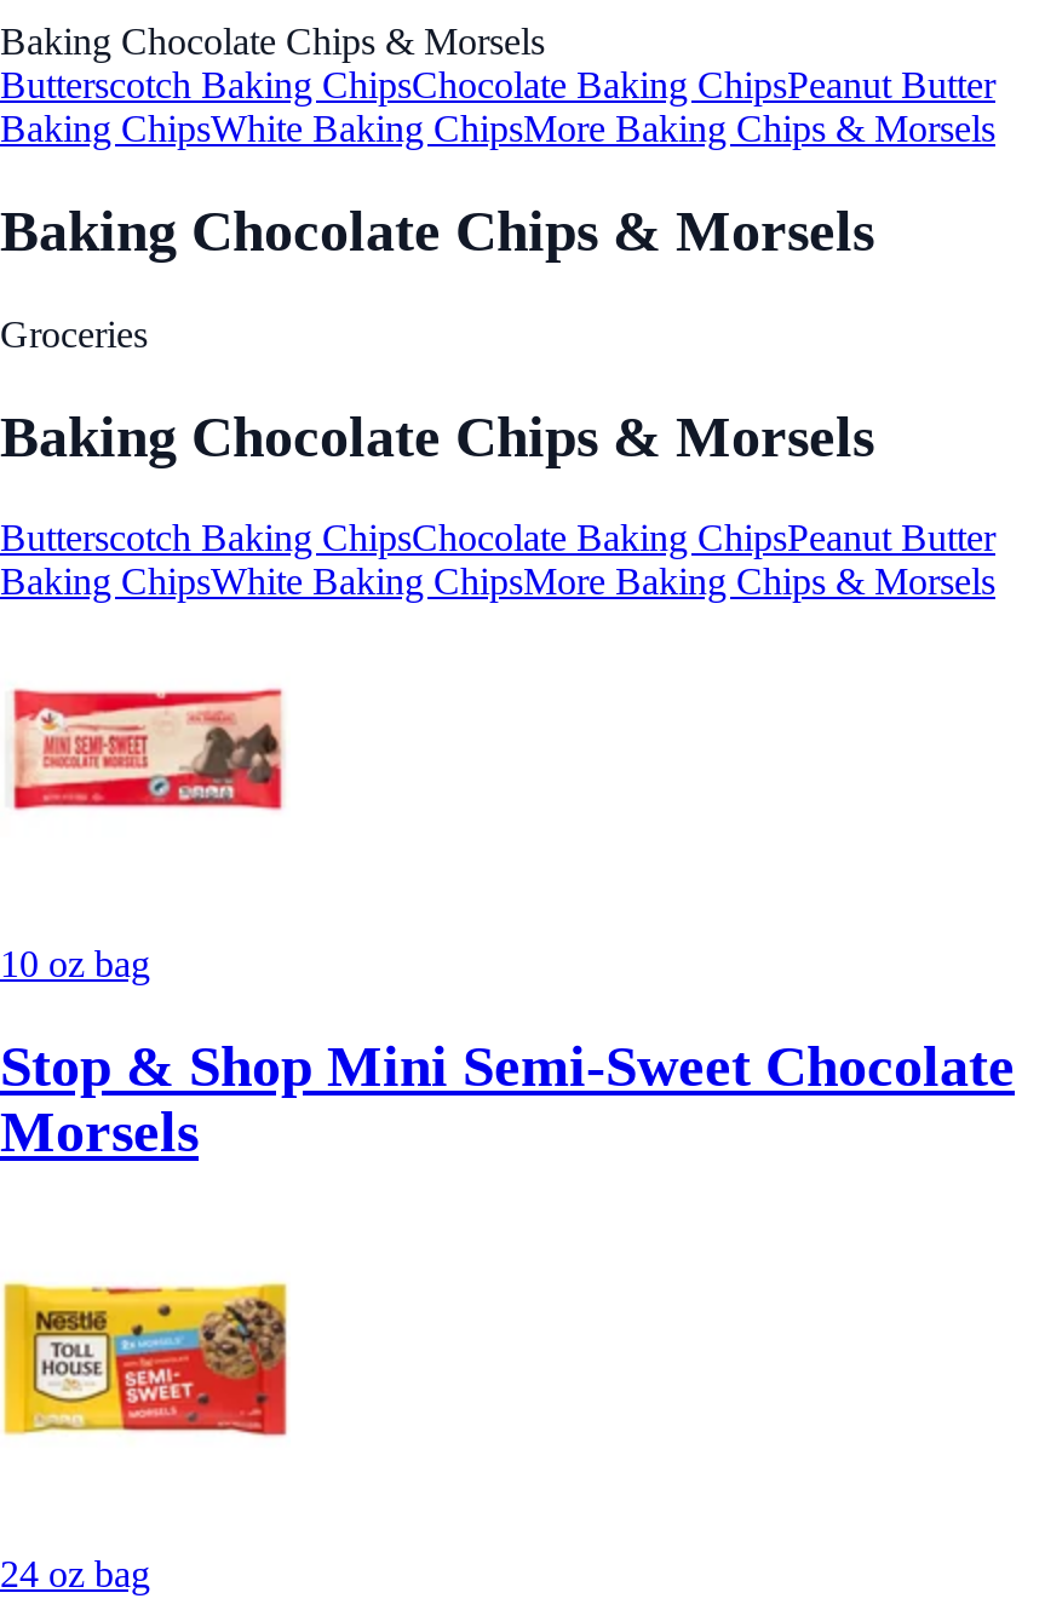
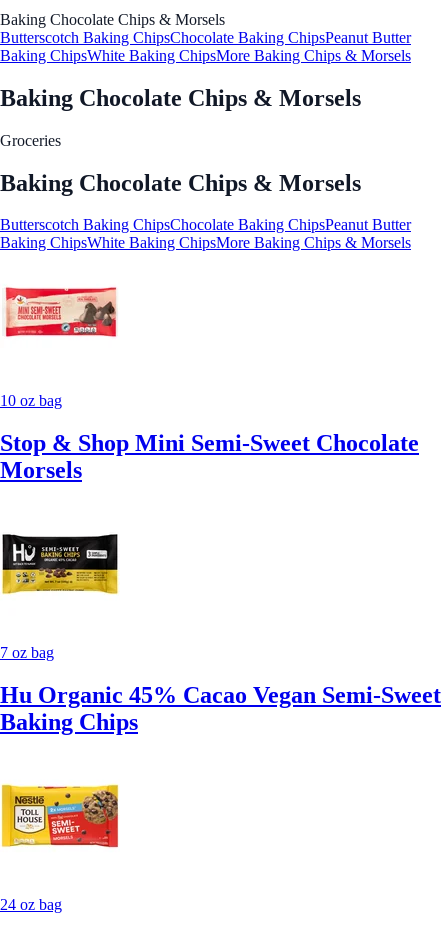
+ 7 oz bag
+ Hu Organic 45% Cacao Vegan Semi-Sweet
+ Baking Chips

+ [image]
